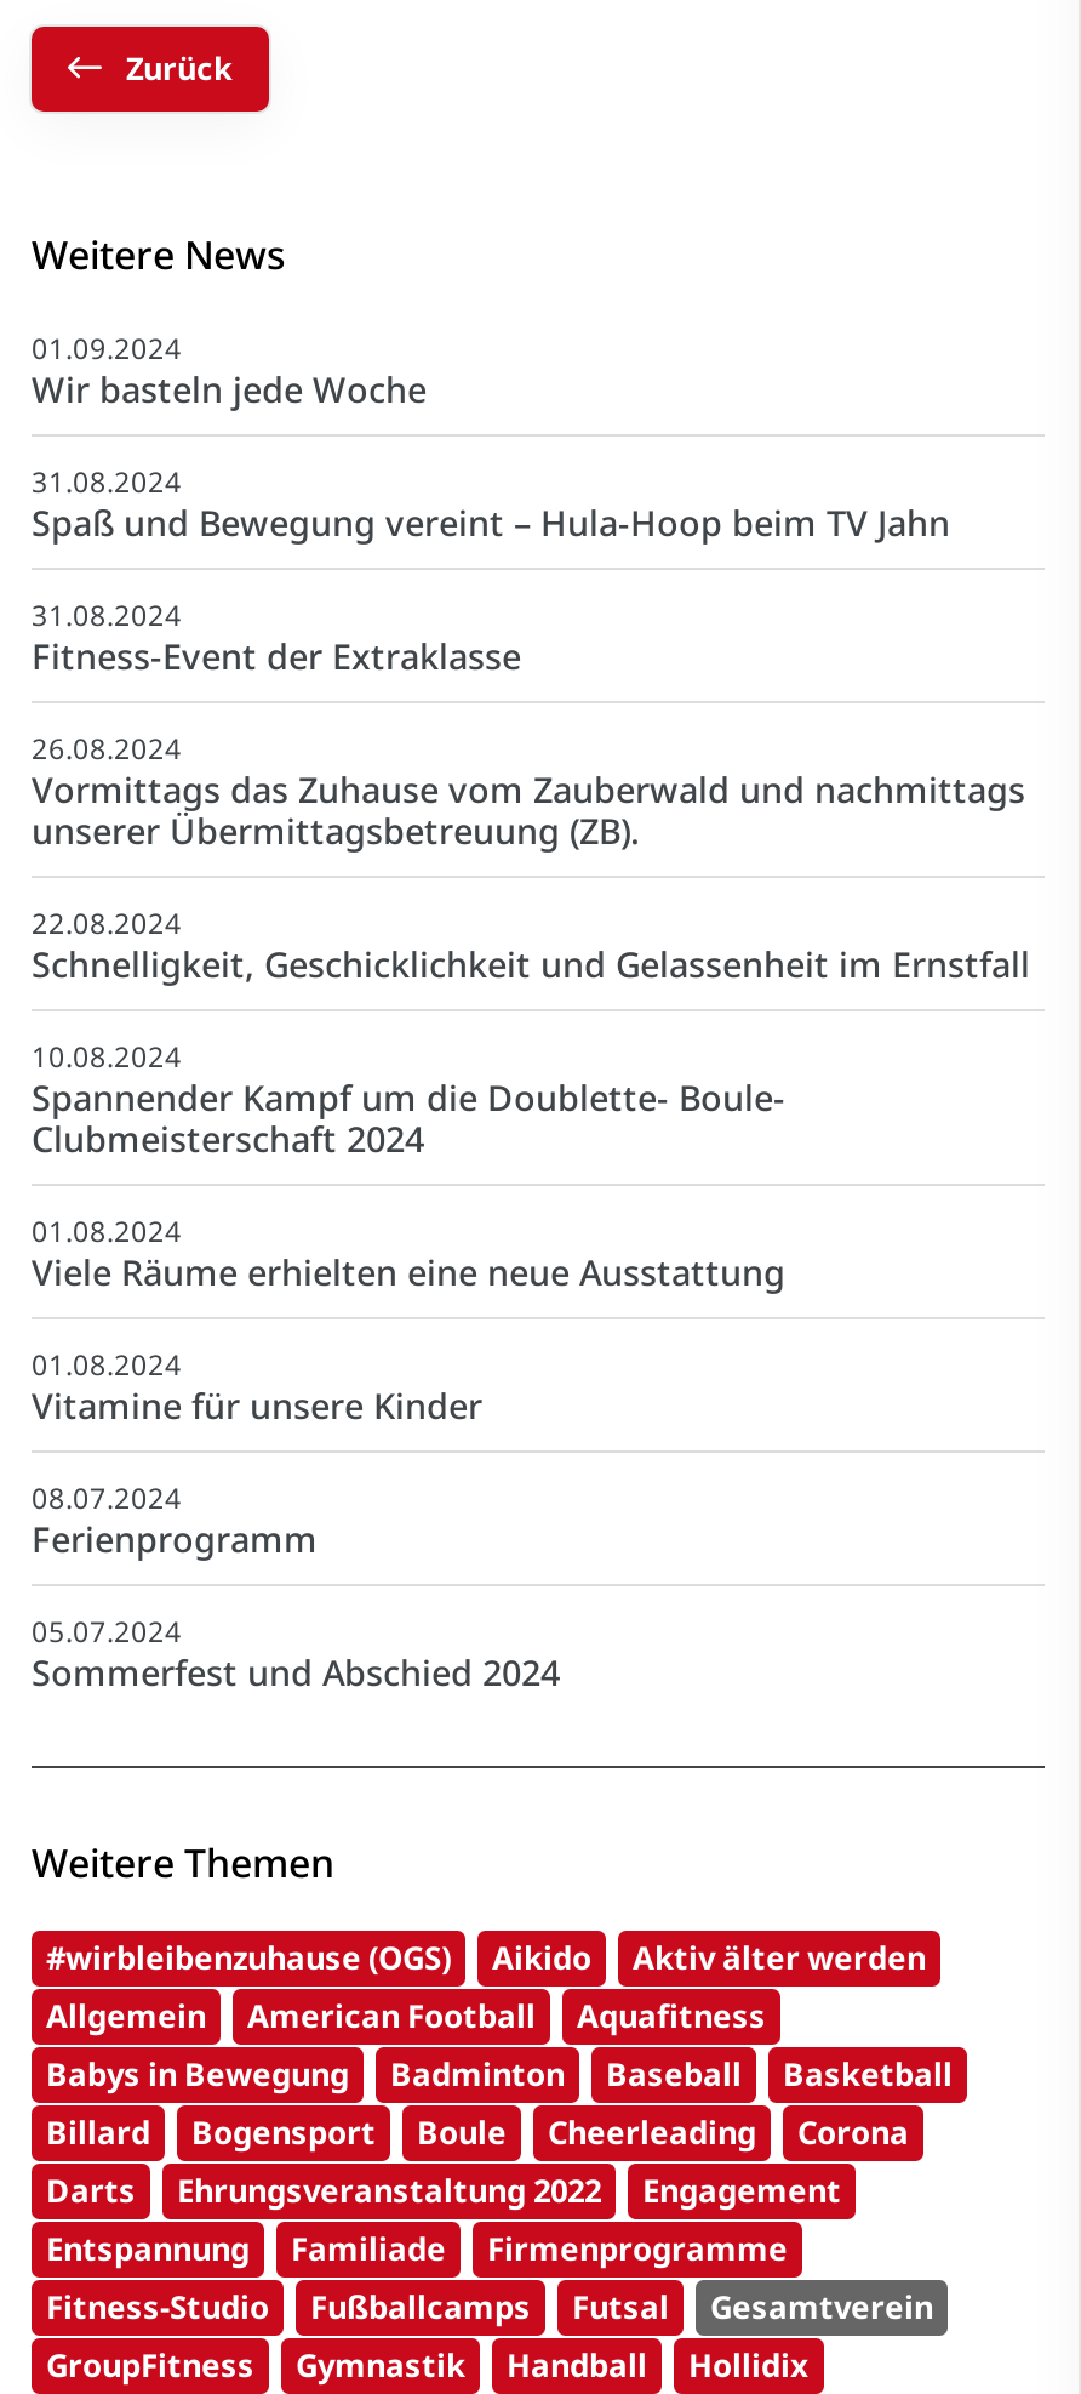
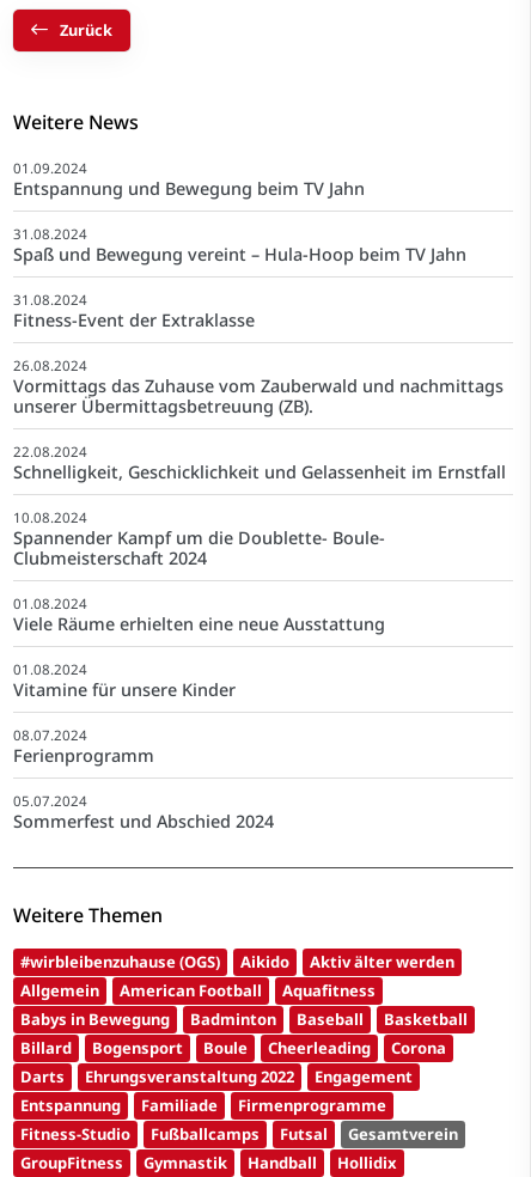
- Wir basteln jede Woche
+ Entspannung und Bewegung beim TV Jahn
